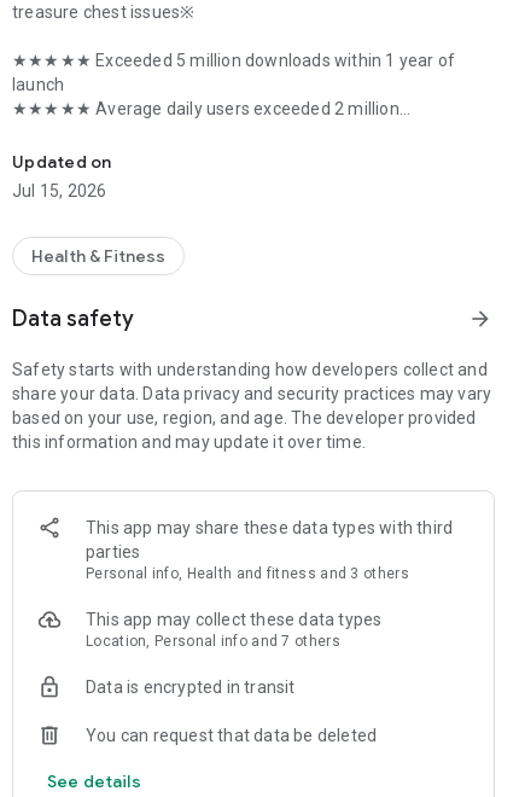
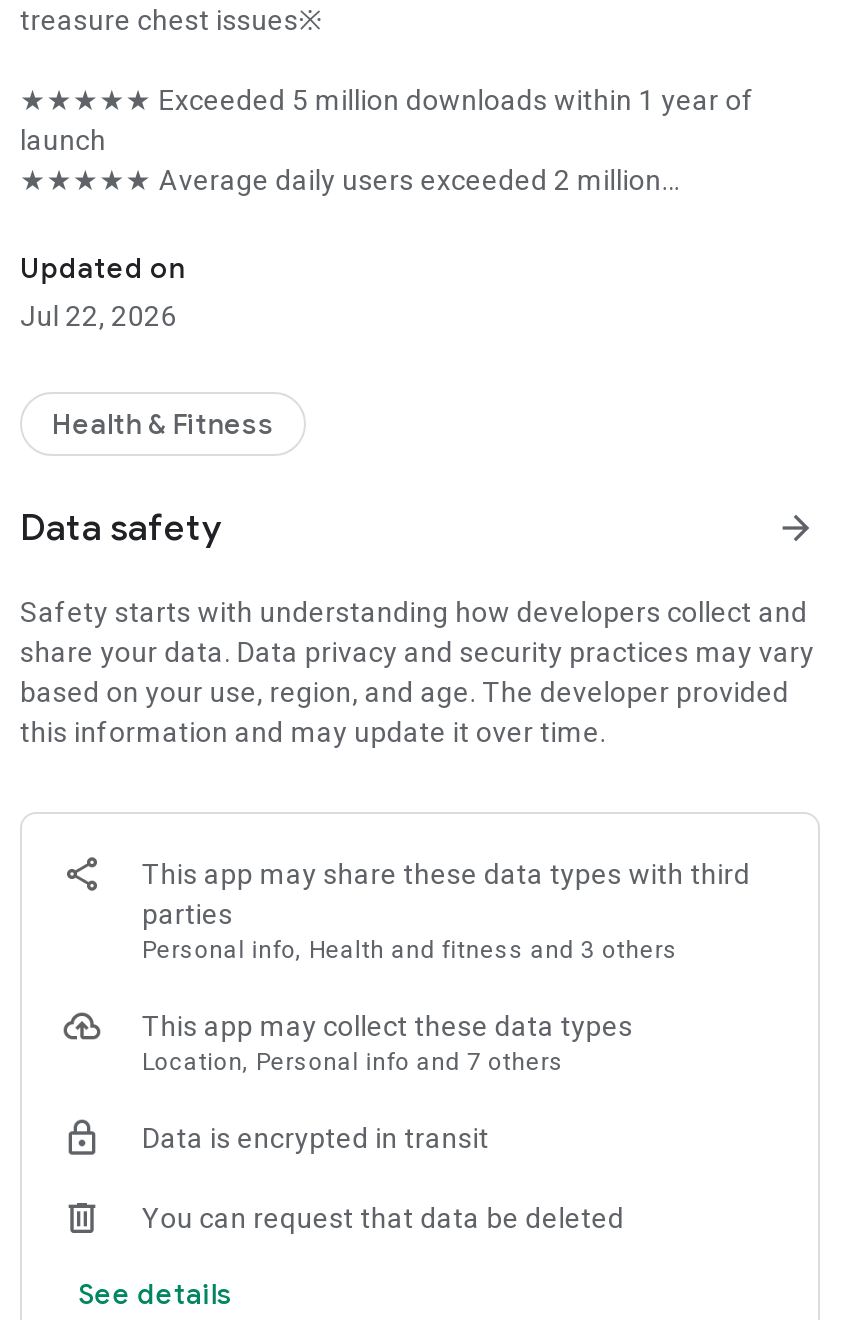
- Jul 15, 2026
+ Jul 22, 2026
